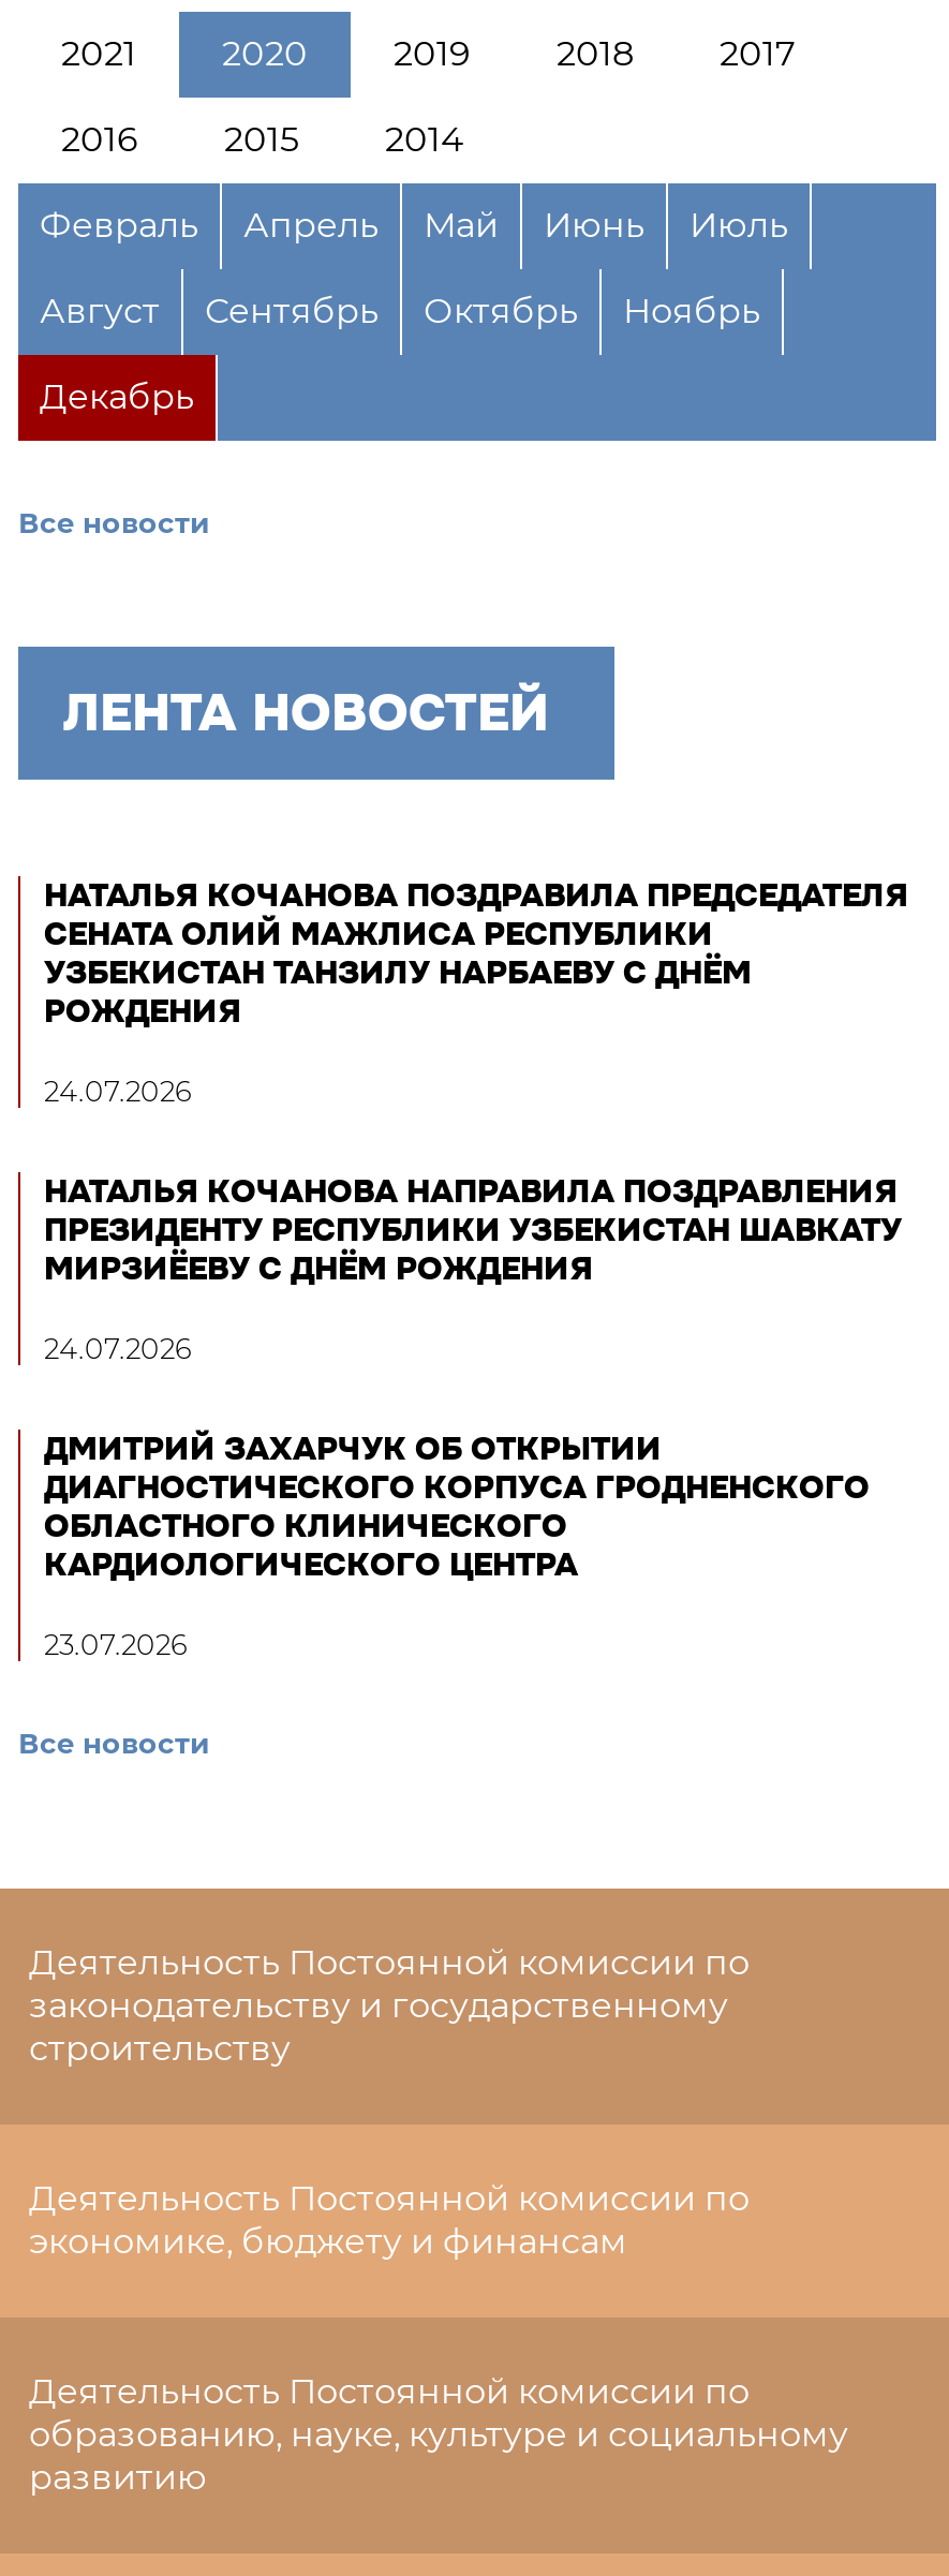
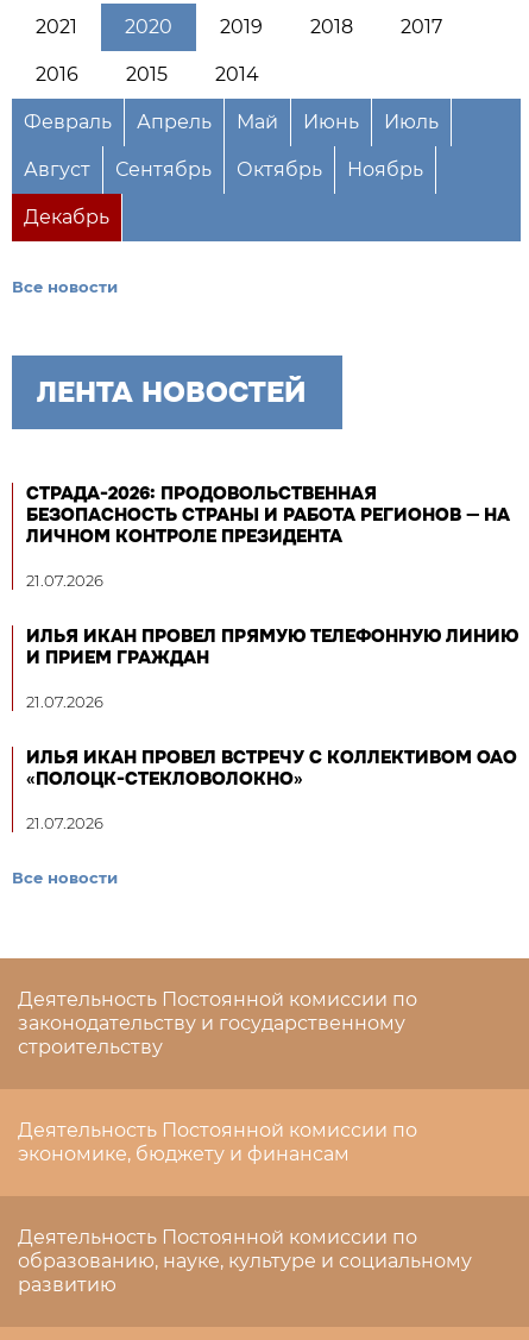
- НАТАЛЬЯ КОЧАНОВА ПОЗДРАВИЛА ПРЕДСЕДАТЕЛЯ
- СЕНАТА ОЛИЙ МАЖЛИСА РЕСПУБЛИКИ
- УЗБЕКИСТАН ТАНЗИЛУ НАРБАЕВУ С ДНЁМ
- РОЖДЕНИЯ
+ СТРАДА-2026: ПРОДОВОЛЬСТВЕННАЯ
+ БЕЗОПАСНОСТЬ СТРАНЫ И РАБОТА РЕГИОНОВ — НА
+ ЛИЧНОМ КОНТРОЛЕ ПРЕЗИДЕНТА

- 24.07.2026
+ 21.07.2026

- НАТАЛЬЯ КОЧАНОВА НАПРАВИЛА ПОЗДРАВЛЕНИЯ
- ПРЕЗИДЕНТУ РЕСПУБЛИКИ УЗБЕКИСТАН ШАВКАТУ
- МИРЗИЁЕВУ С ДНЁМ РОЖДЕНИЯ
+ ИЛЬЯ ИКАН ПРОВЕЛ ПРЯМУЮ ТЕЛЕФОННУЮ ЛИНИЮ
+ И ПРИЕМ ГРАЖДАН

- 24.07.2026
+ 21.07.2026

- ДМИТРИЙ ЗАХАРЧУК ОБ ОТКРЫТИИ
- ДИАГНОСТИЧЕСКОГО КОРПУСА ГРОДНЕНСКОГО
- ОБЛАСТНОГО КЛИНИЧЕСКОГО
- КАРДИОЛОГИЧЕСКОГО ЦЕНТРА
+ ИЛЬЯ ИКАН ПРОВЕЛ ВСТРЕЧУ С КОЛЛЕКТИВОМ ОАО
+ «ПОЛОЦК-СТЕКЛОВОЛОКНО»

- 23.07.2026
+ 21.07.2026
